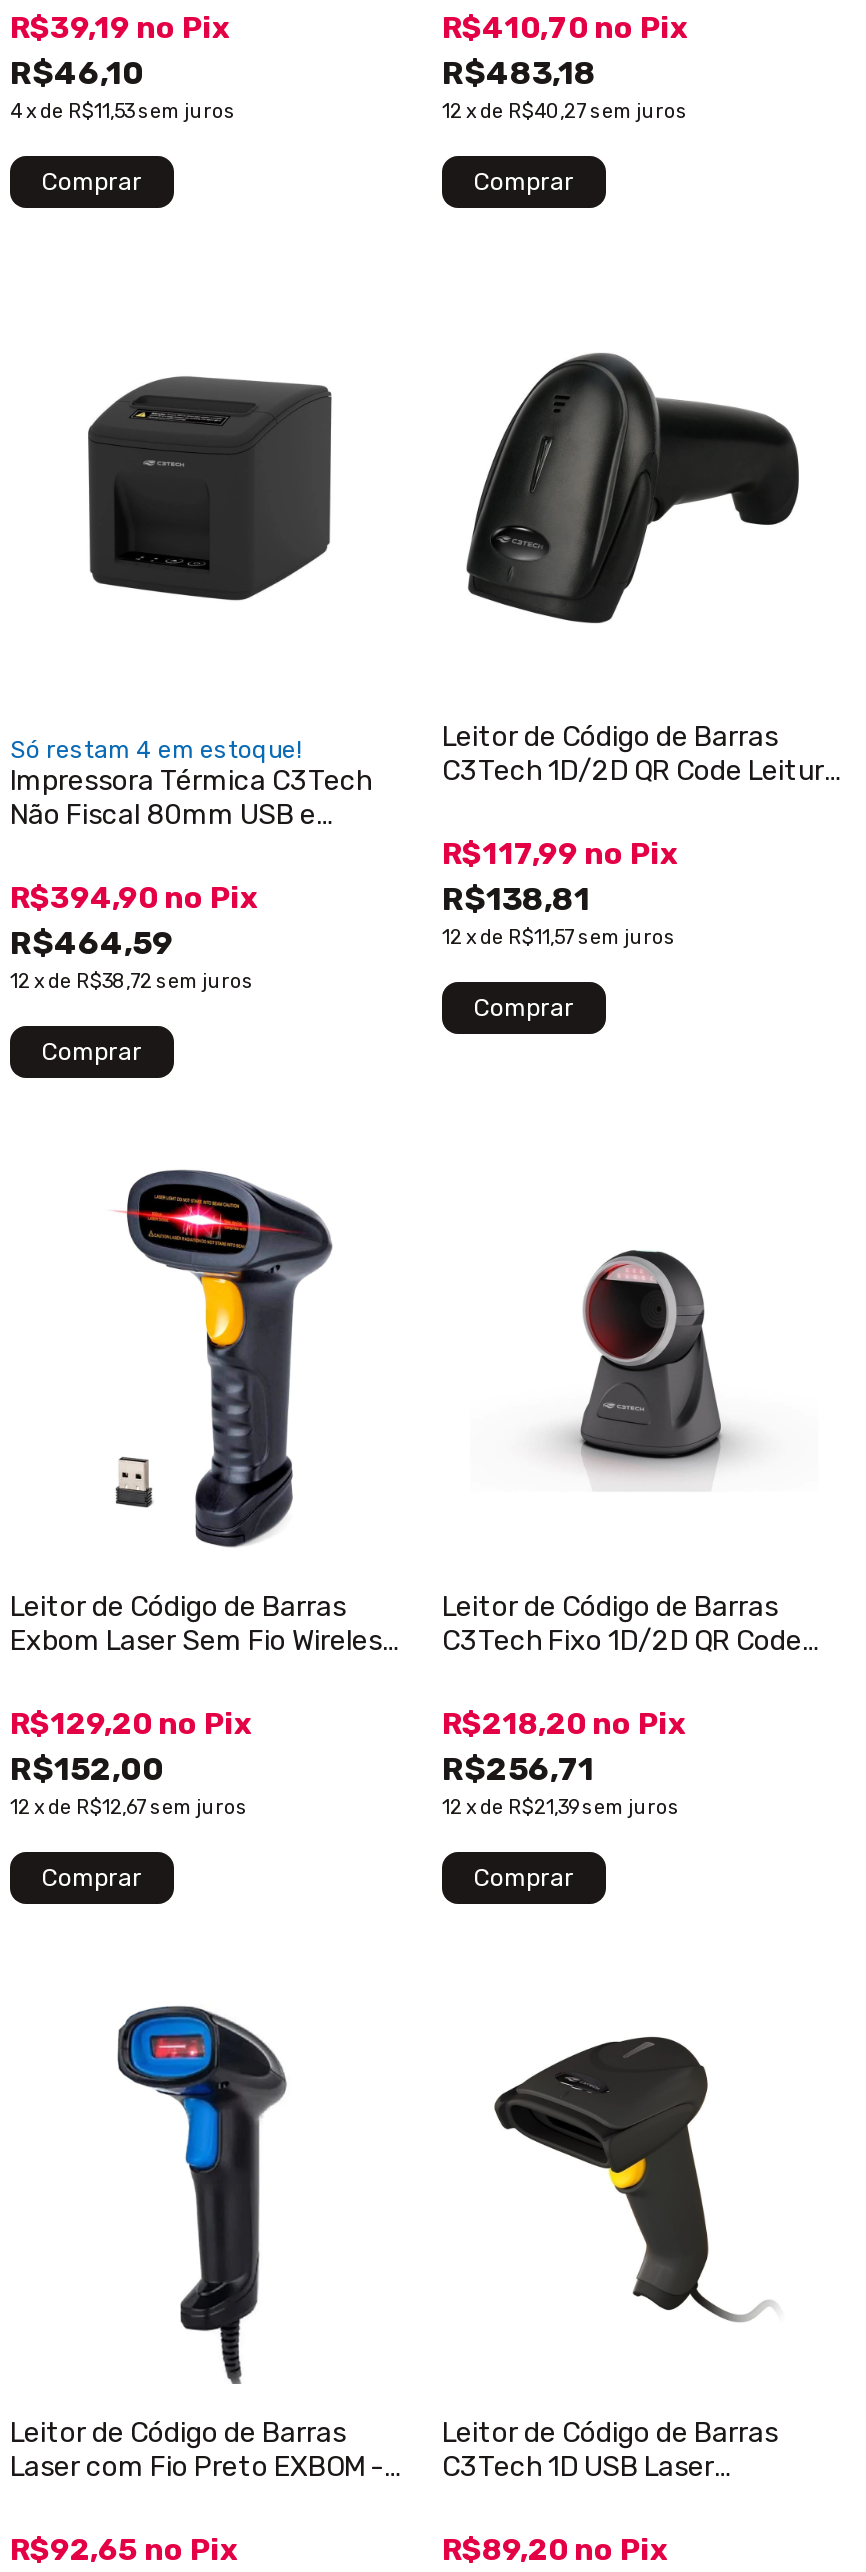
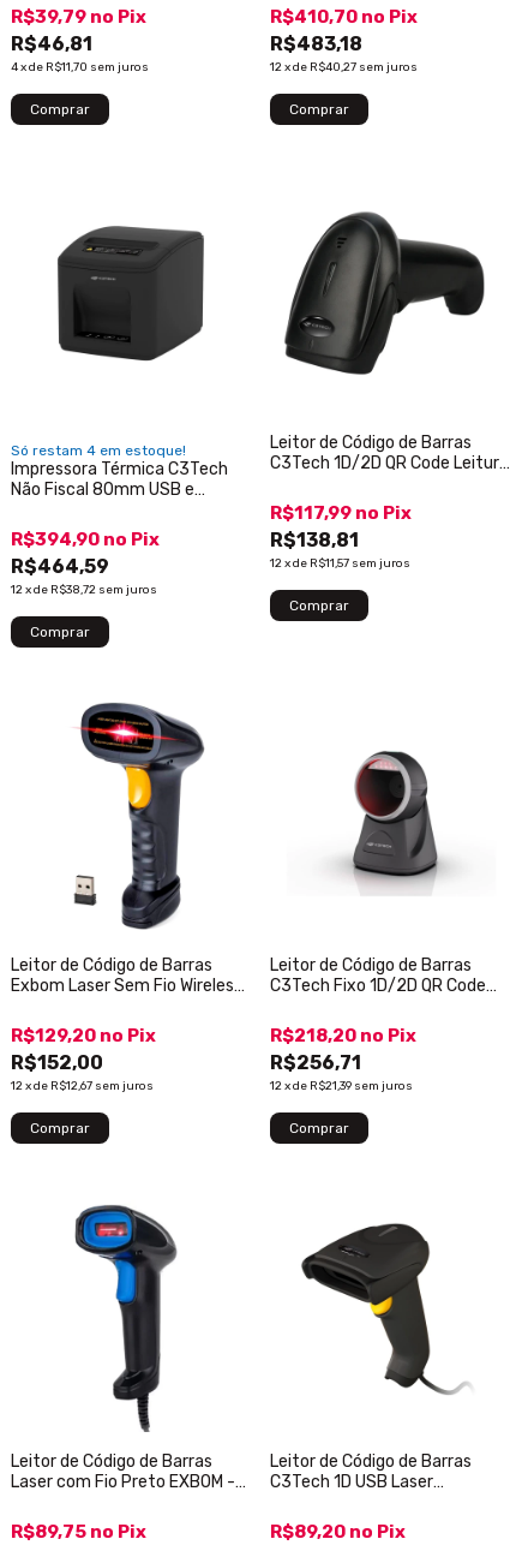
- R$39,19 no Pix
+ R$39,79 no Pix

- R$46,10
- 4 x de R$11,53 sem juros
+ R$46,81
+ 4 x de R$11,70 sem juros

- R$92,65 no Pix
+ R$89,75 no Pix
